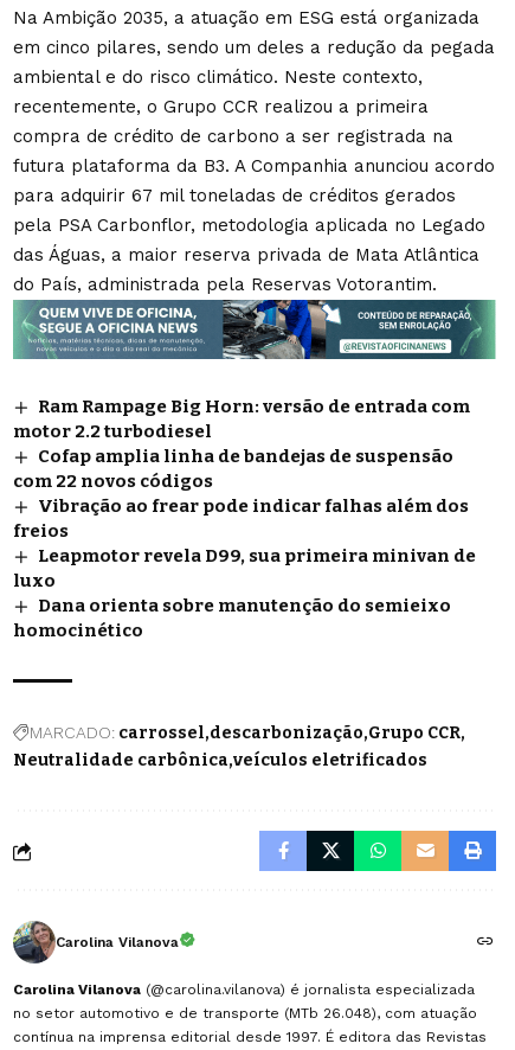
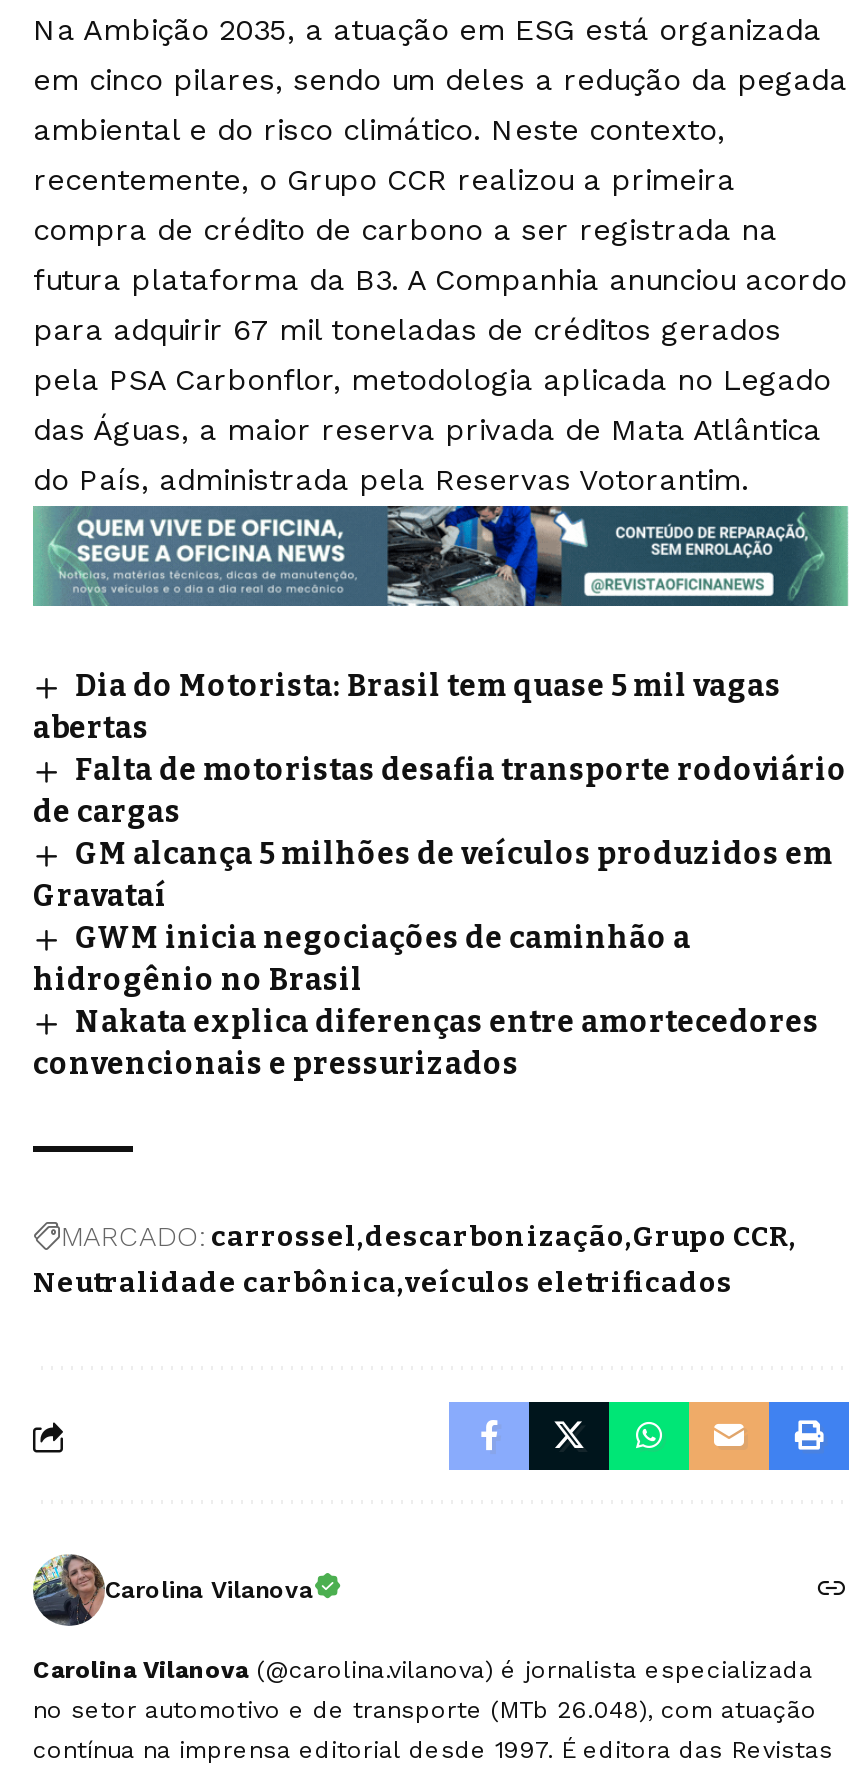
- Ram Rampage Big Horn: versão de entrada com
- motor 2.2 turbodiesel
- Cofap amplia linha de bandejas de suspensão
- com 22 novos códigos
- Vibração ao frear pode indicar falhas além dos
- freios
- Leapmotor revela D99, sua primeira minivan de
- luxo
- Dana orienta sobre manutenção do semieixo
- homocinético
+ Dia do Motorista: Brasil tem quase 5 mil vagas
+ abertas
+ Falta de motoristas desafia transporte rodoviário
+ de cargas
+ GM alcança 5 milhões de veículos produzidos em
+ Gravataí
+ GWM inicia negociações de caminhão a
+ hidrogênio no Brasil
+ Nakata explica diferenças entre amortecedores
+ convencionais e pressurizados
